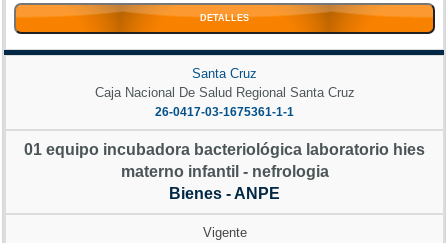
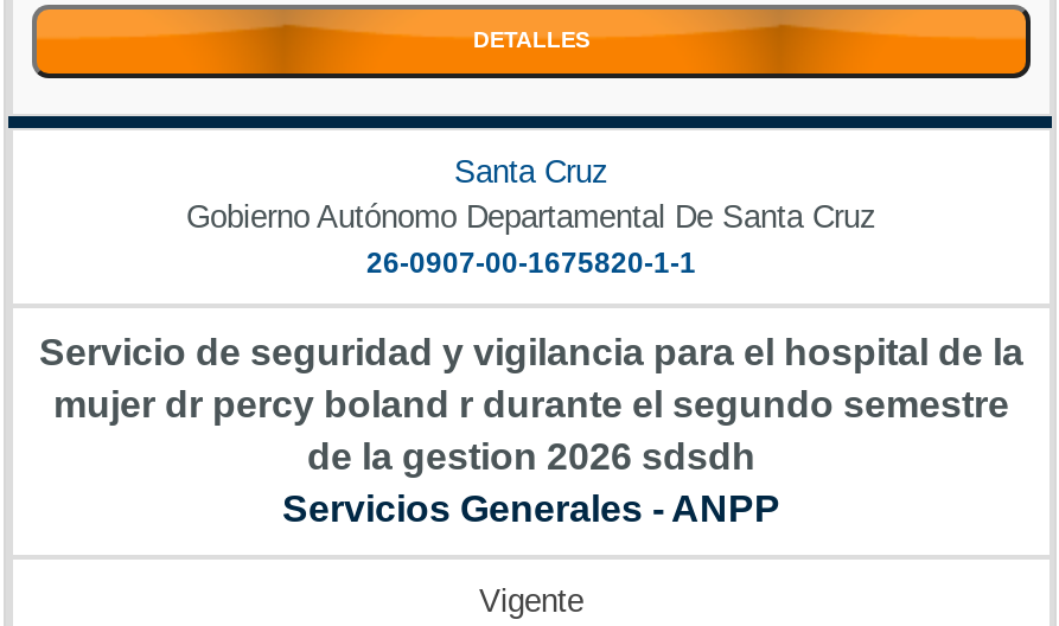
- Caja Nacional De Salud Regional Santa Cruz
- 26-0417-03-1675361-1-1
+ Gobierno Autónomo Departamental De Santa Cruz
+ 26-0907-00-1675820-1-1

- 01 equipo incubadora bacteriológica laboratorio hies
- materno infantil - nefrologia
- Bienes - ANPE
+ Servicio de seguridad y vigilancia para el hospital de la
+ mujer dr percy boland r durante el segundo semestre
+ de la gestion 2026 sdsdh
+ Servicios Generales - ANPP
